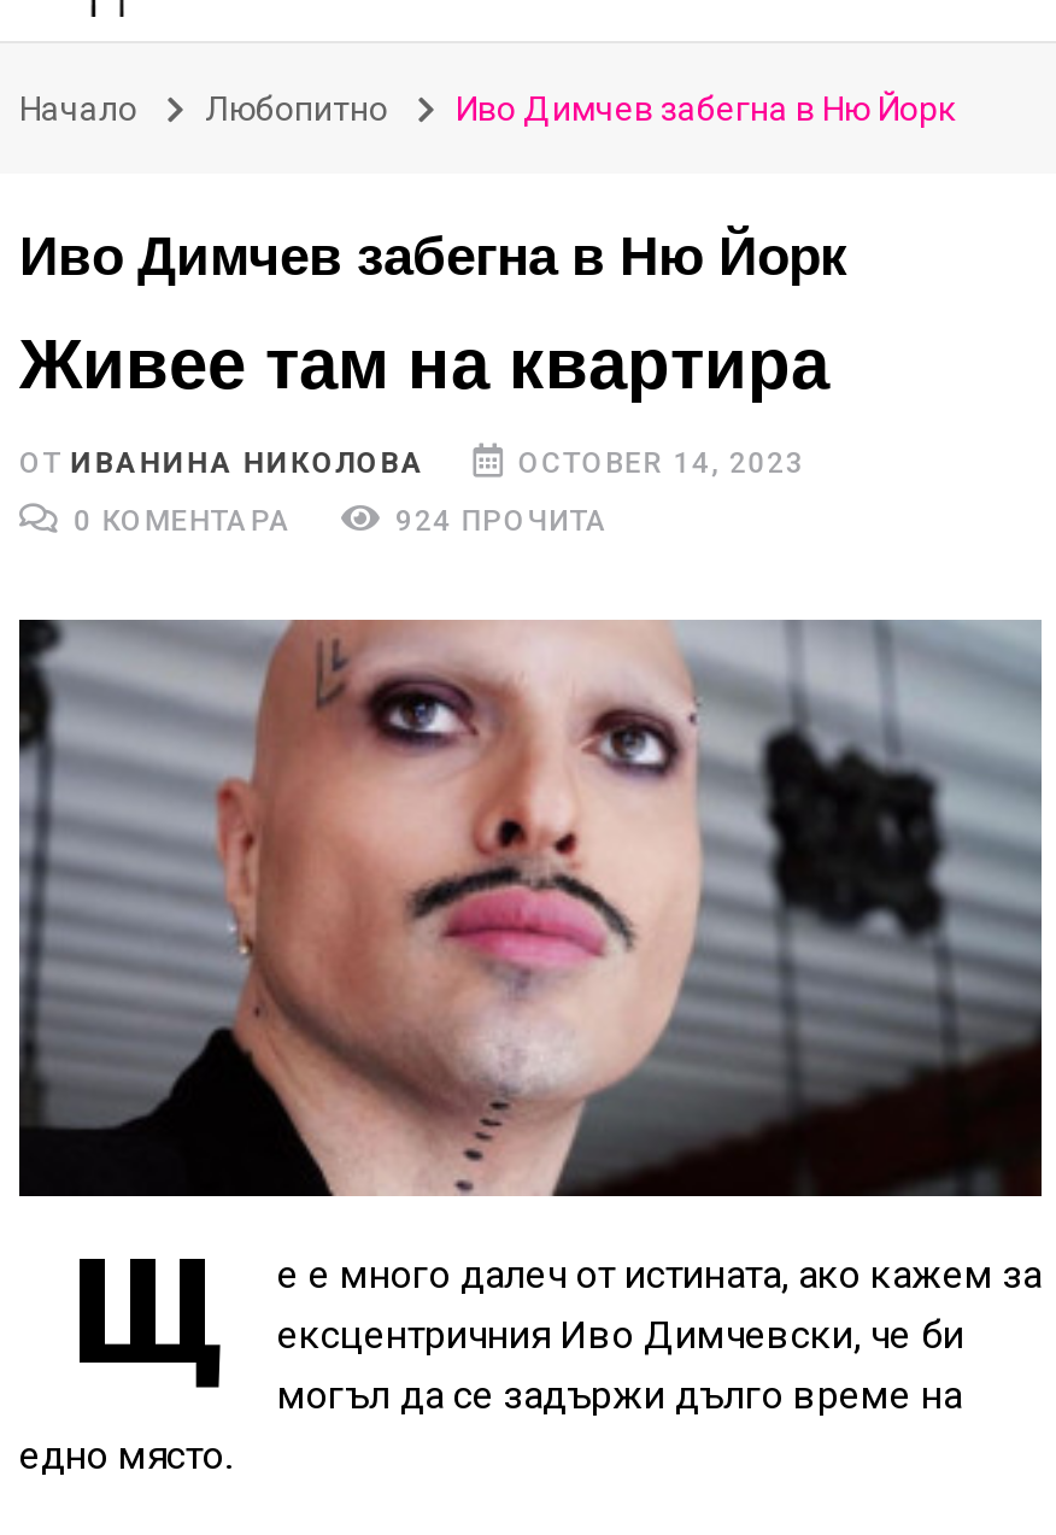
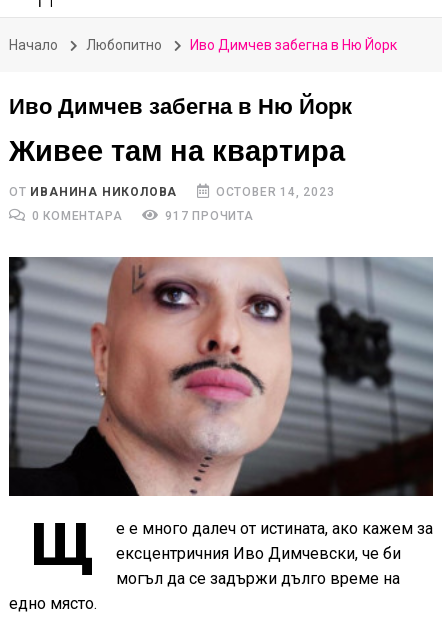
- 924 ПРОЧИТА
+ 917 ПРОЧИТА
